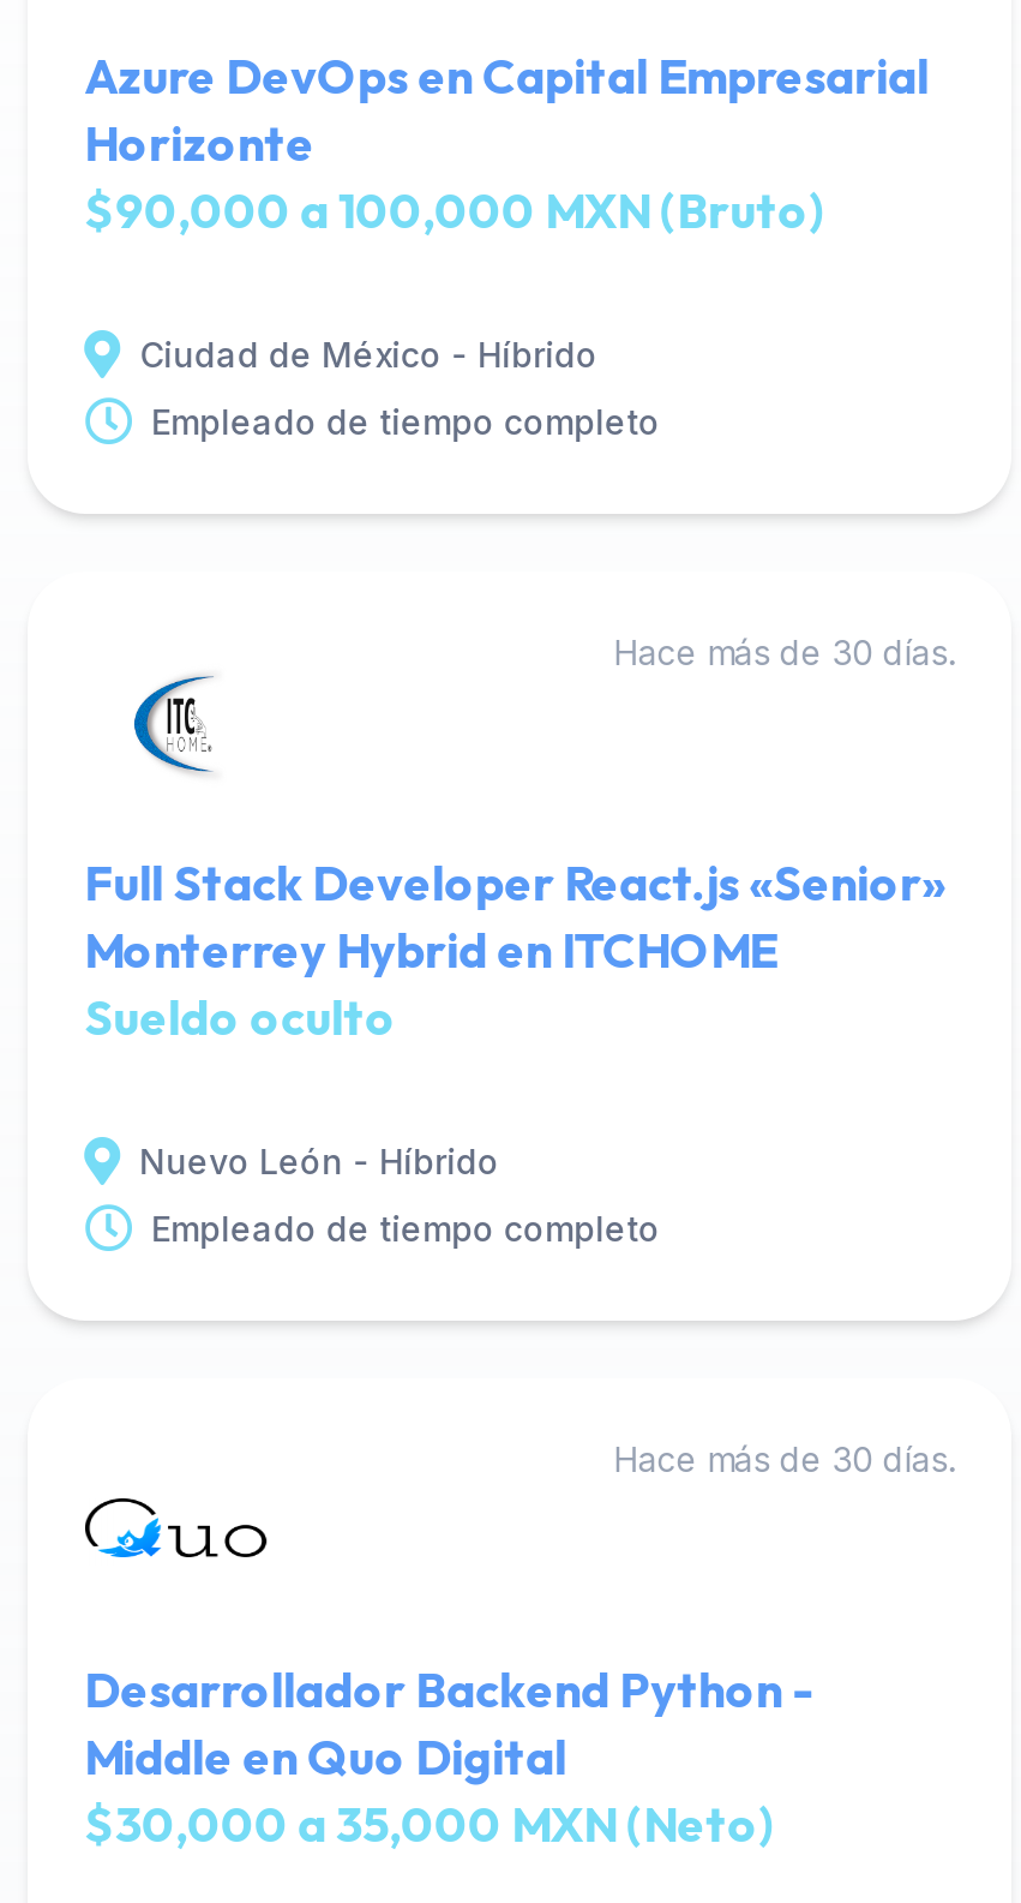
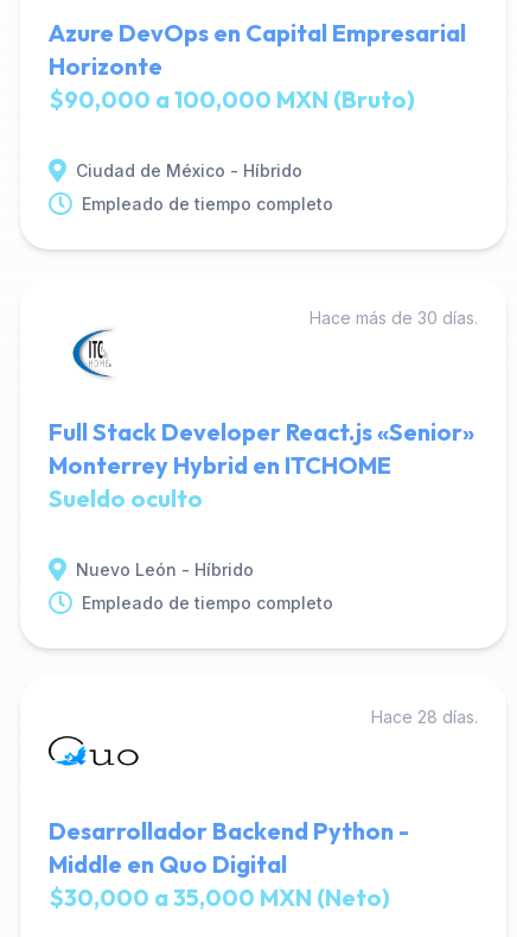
- Hace más de 30 días.
+ Hace 28 días.
